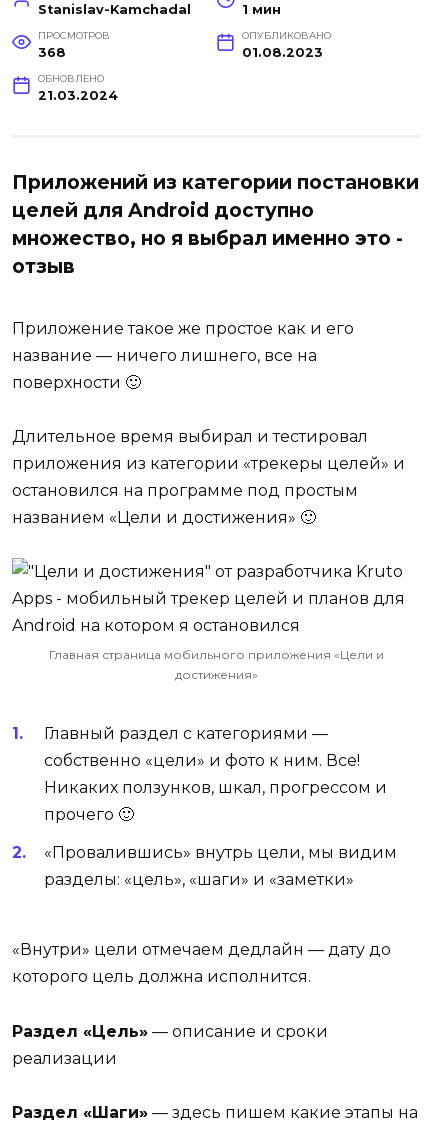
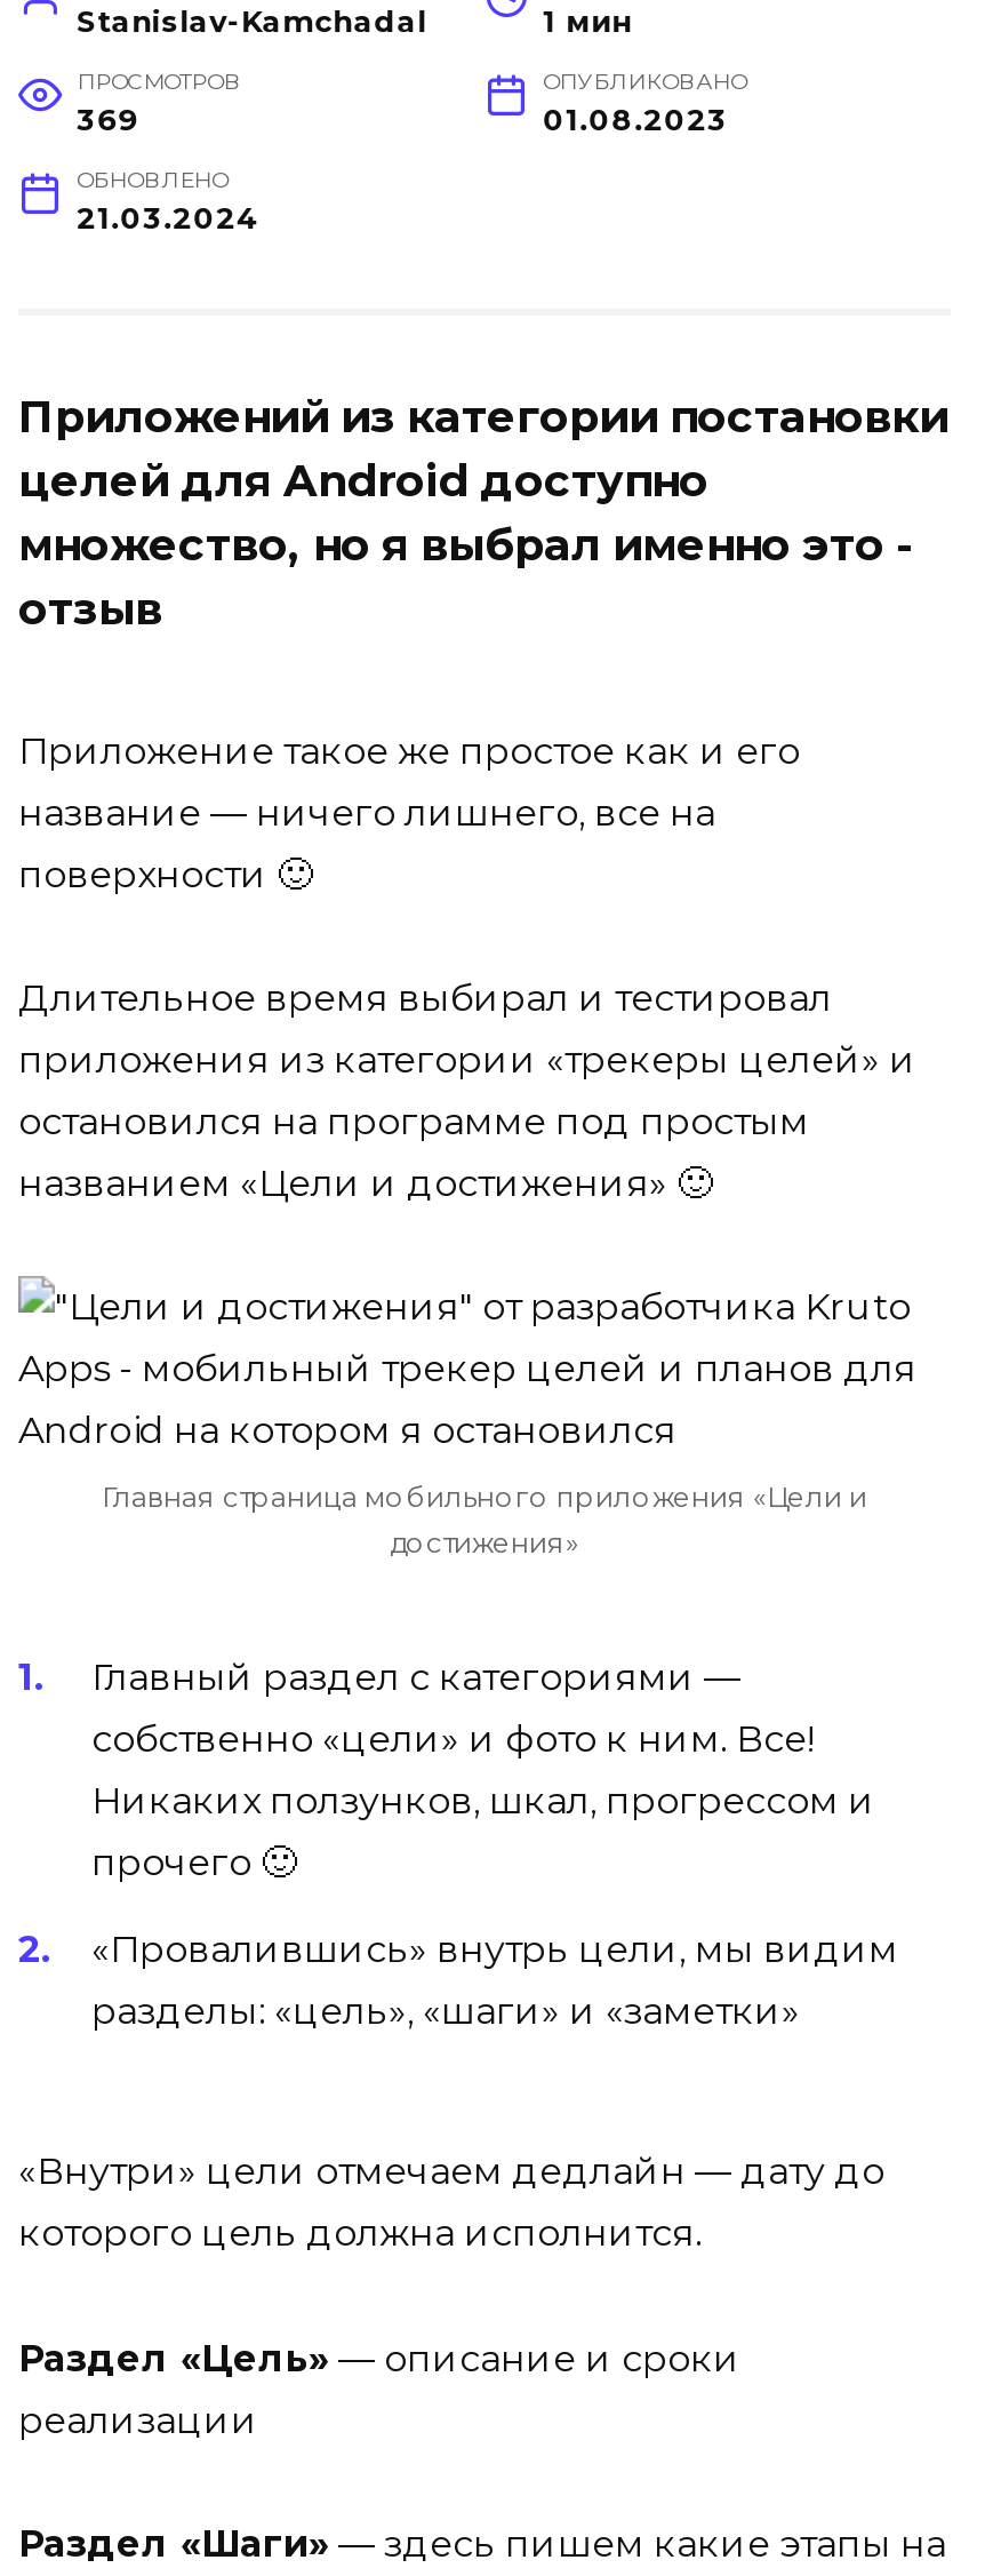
- 368
+ 369
